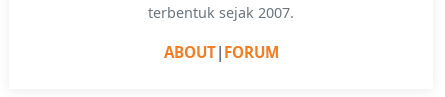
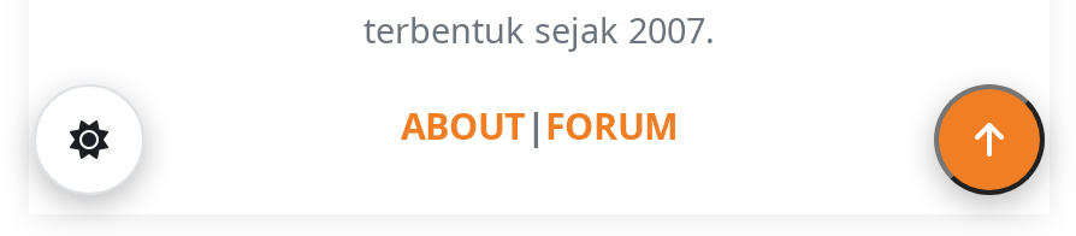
+ [image]

+ [image]
